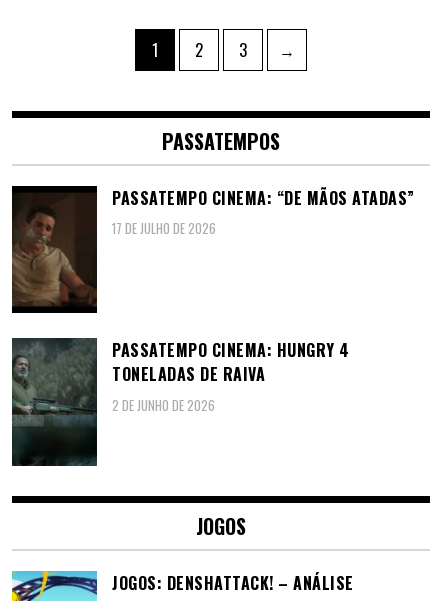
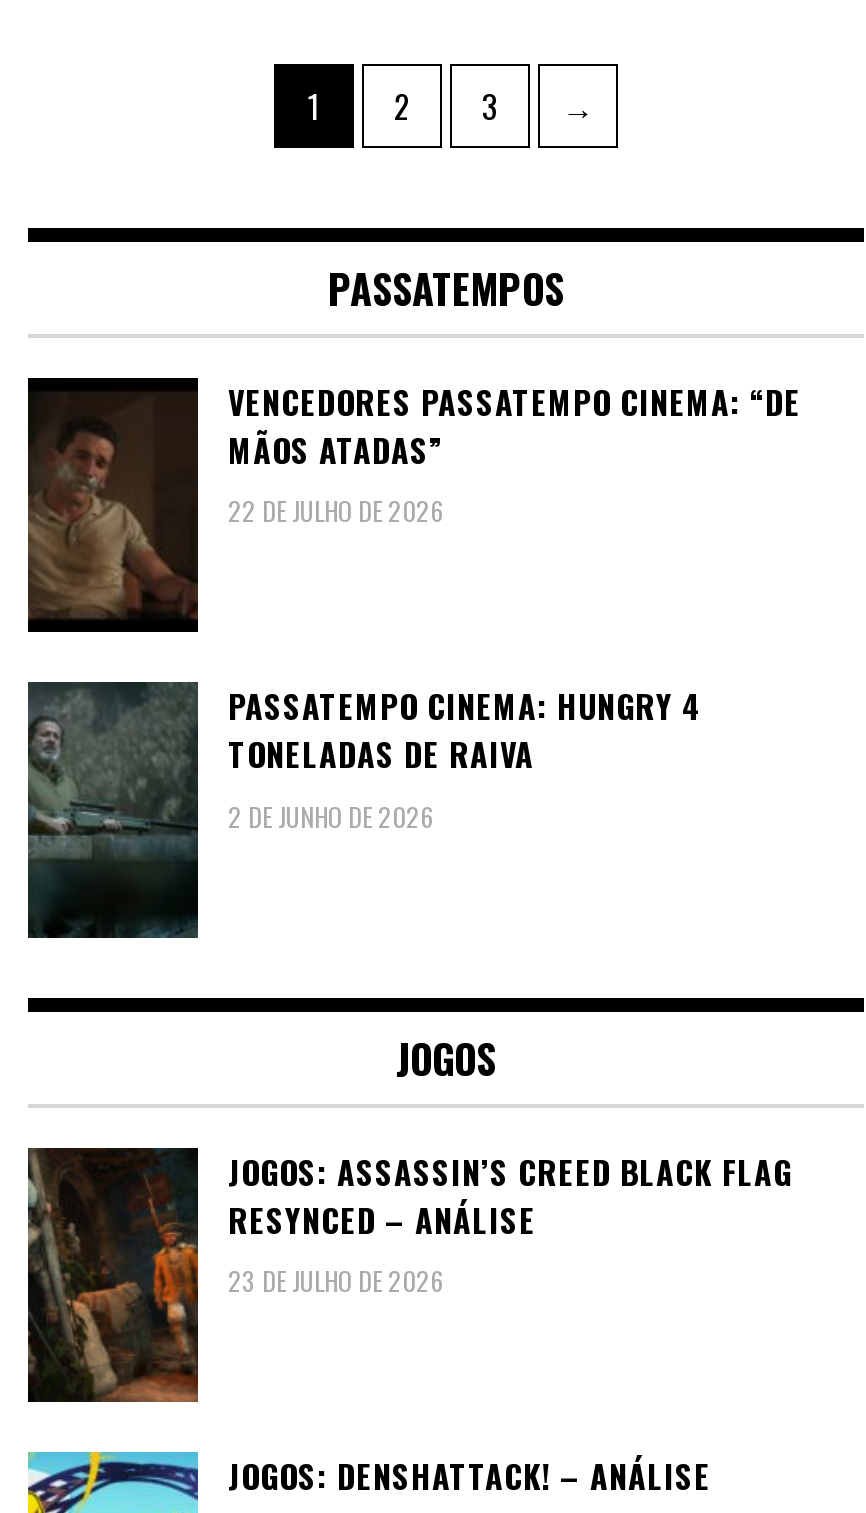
- PASSATEMPO CINEMA: “DE MÃOS ATADAS”
- 17 DE JULHO DE 2026
+ VENCEDORES PASSATEMPO CINEMA: “DE
+ MÃOS ATADAS”
+ 22 DE JULHO DE 2026

+ [image]
+ JOGOS: ASSASSIN’S CREED BLACK FLAG
+ RESYNCED – ANÁLISE
+ 23 DE JULHO DE 2026
